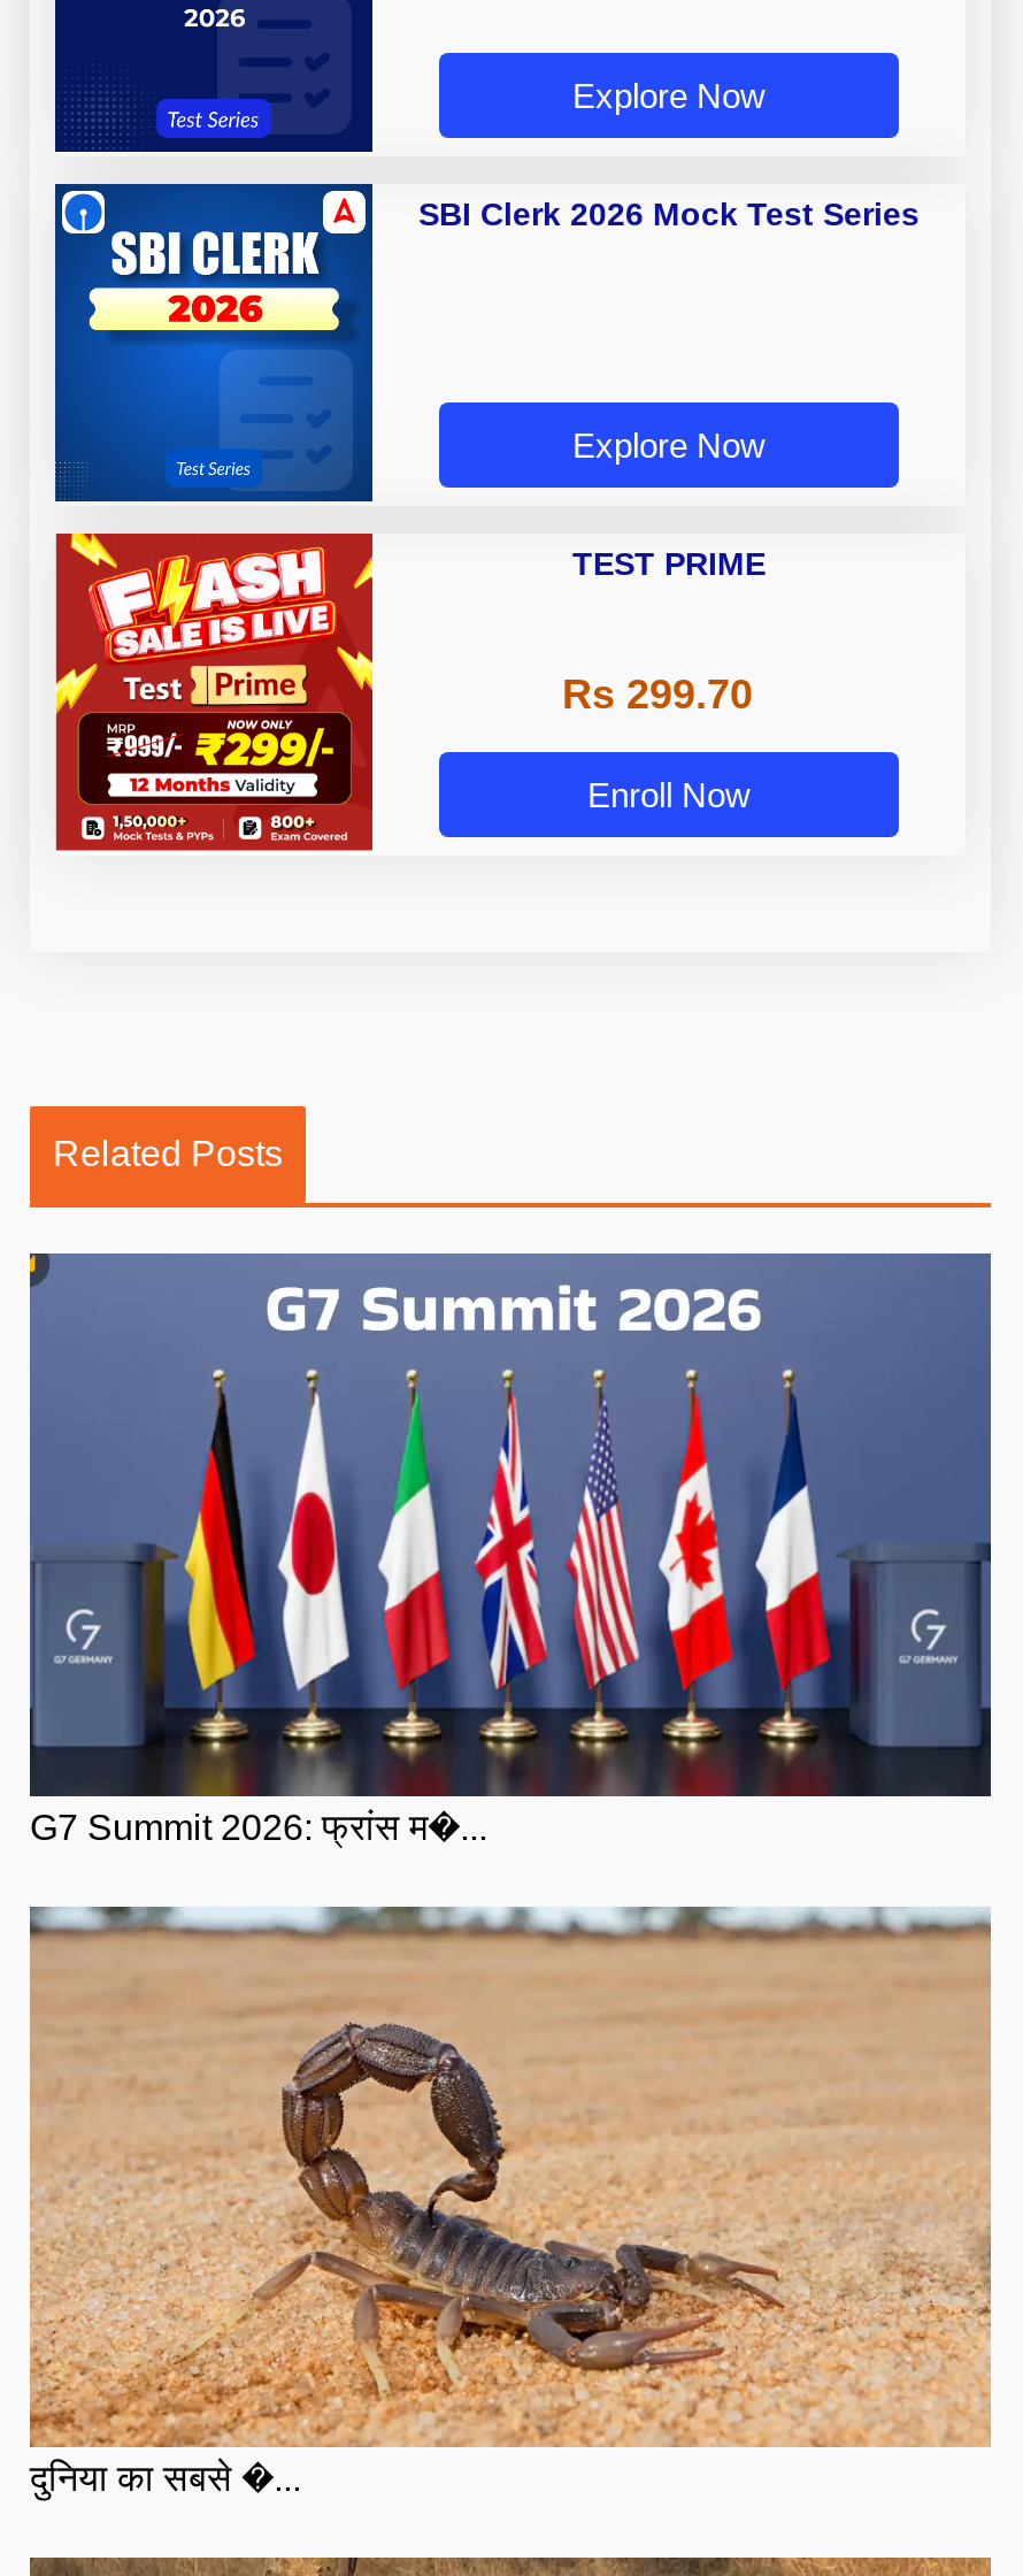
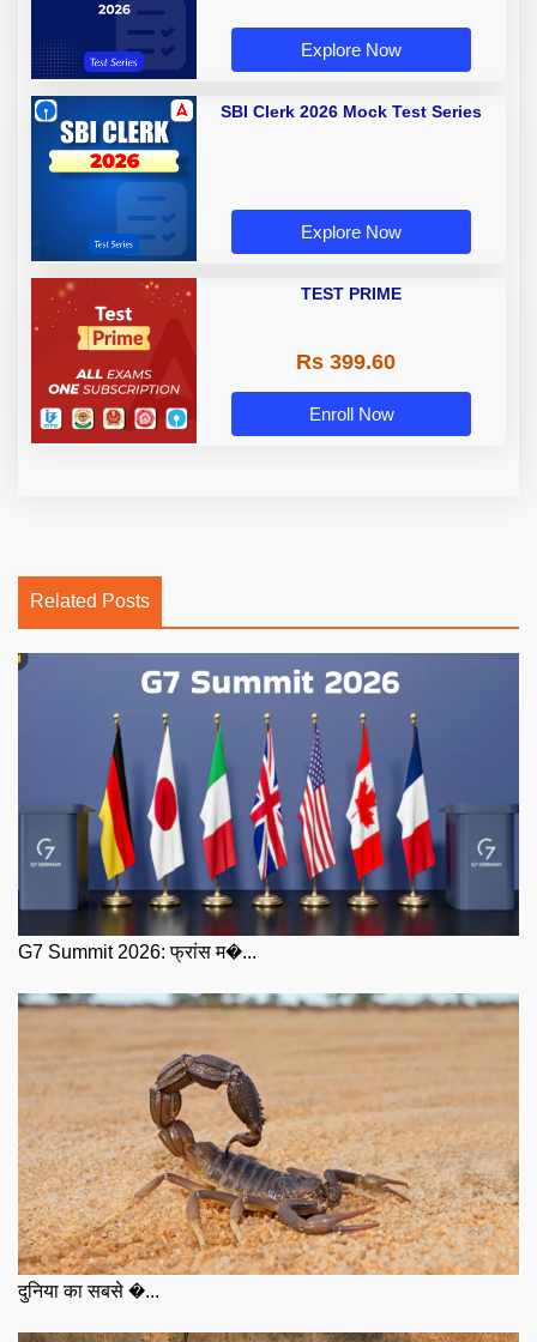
- [image]
+ [image]

- Rs 299.70
+ Rs 399.60
